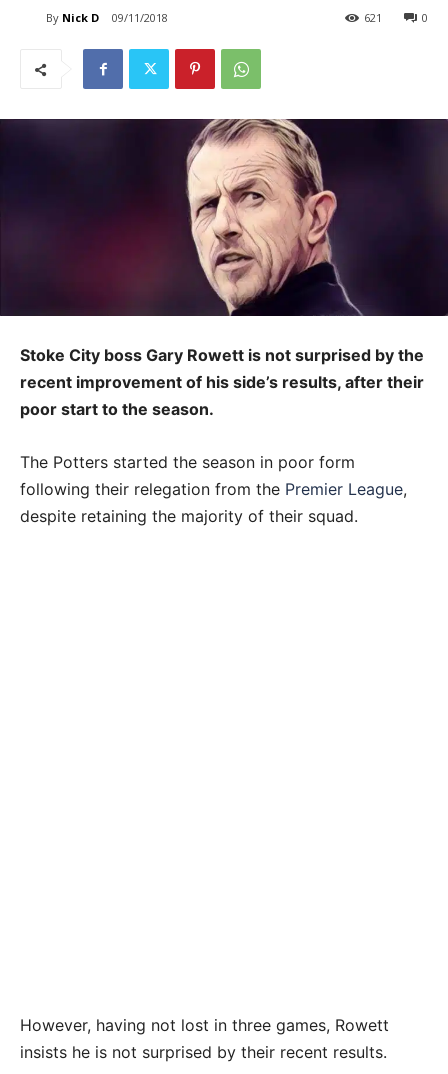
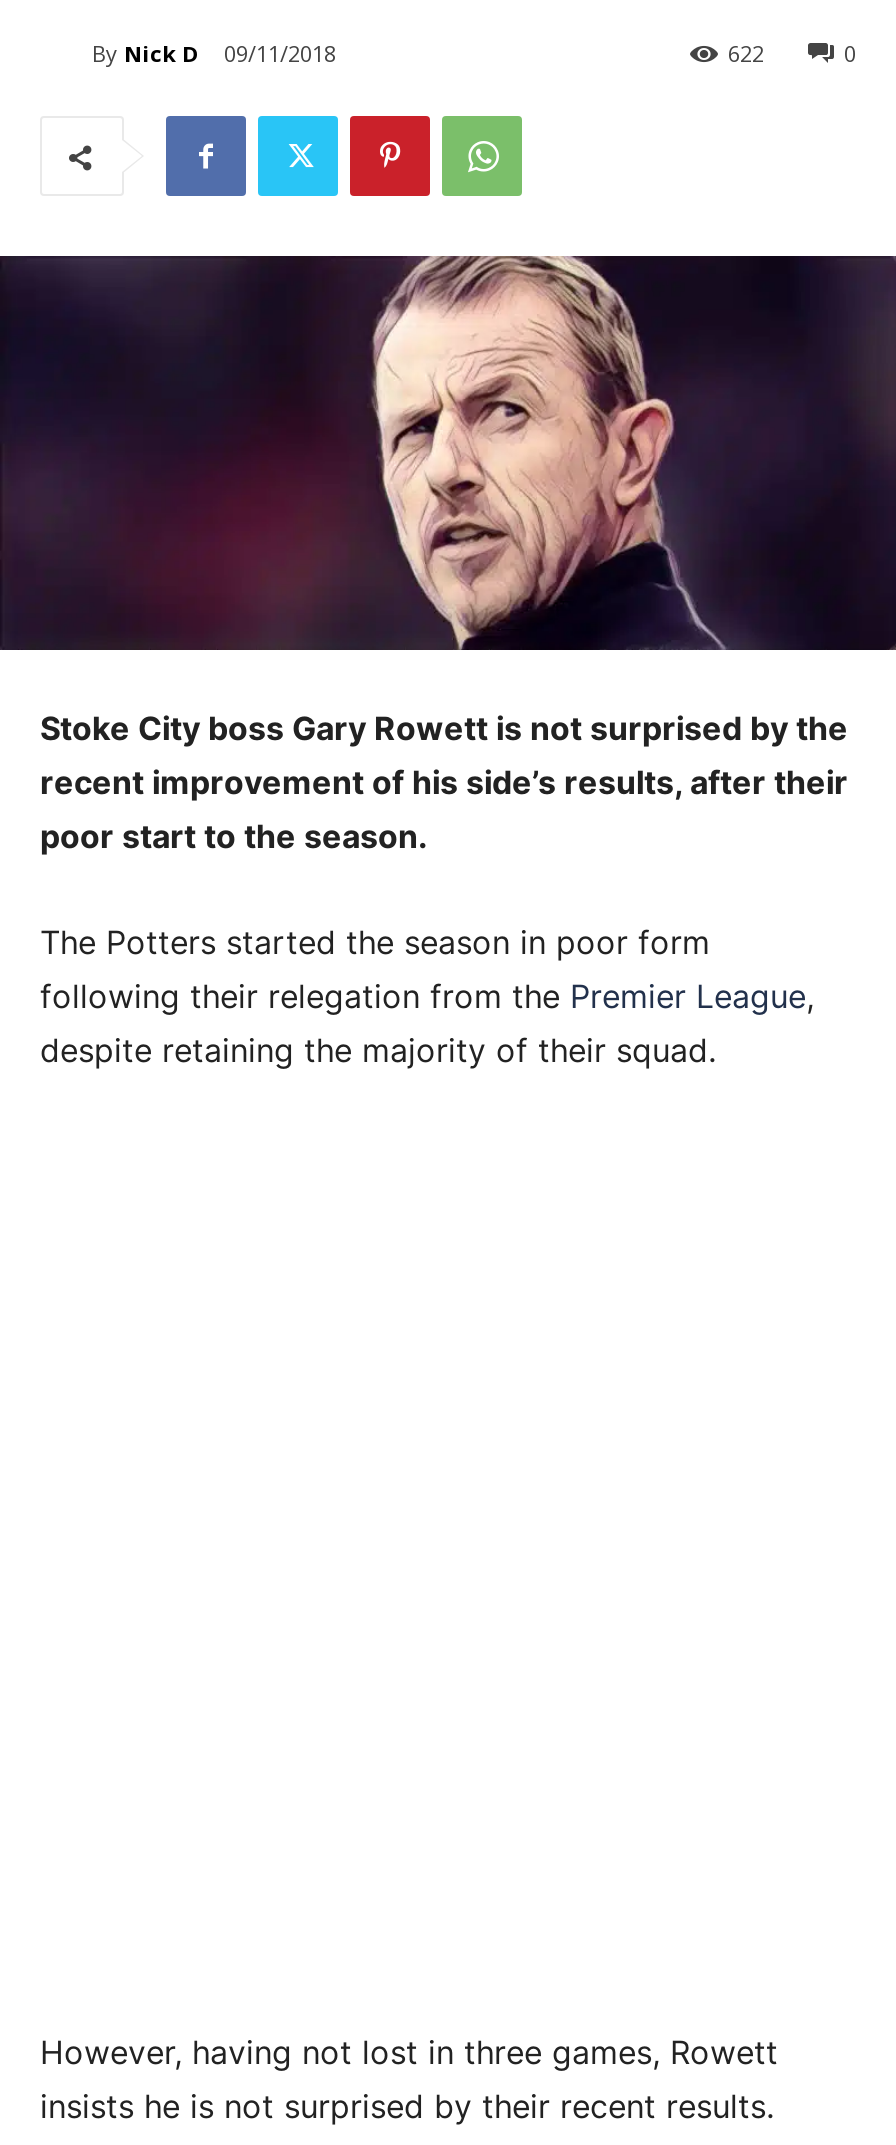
- 621
+ 622
